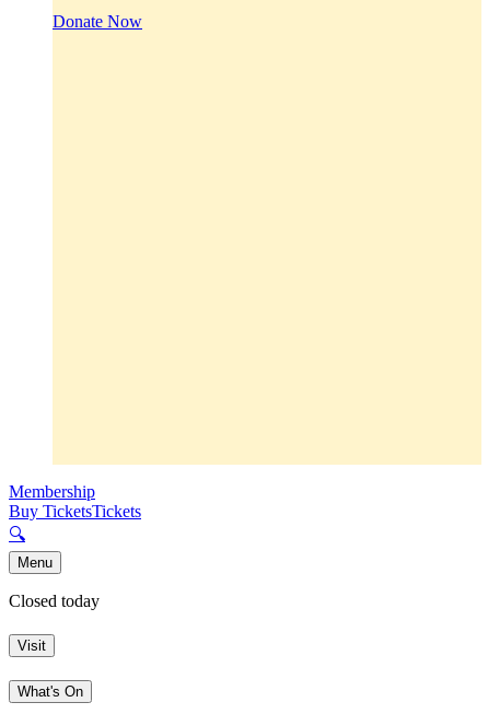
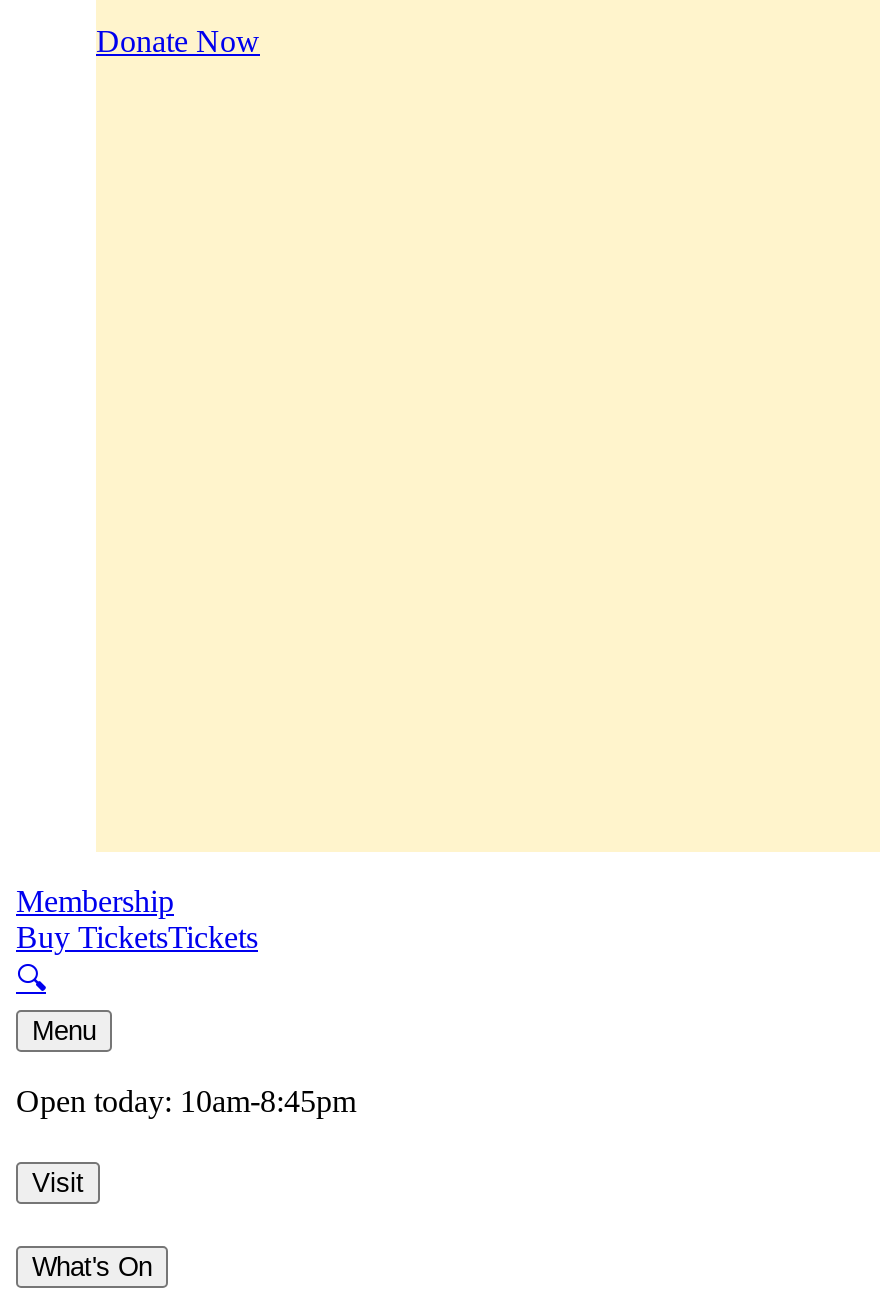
- Closed today
+ Open today: 10am-8:45pm
